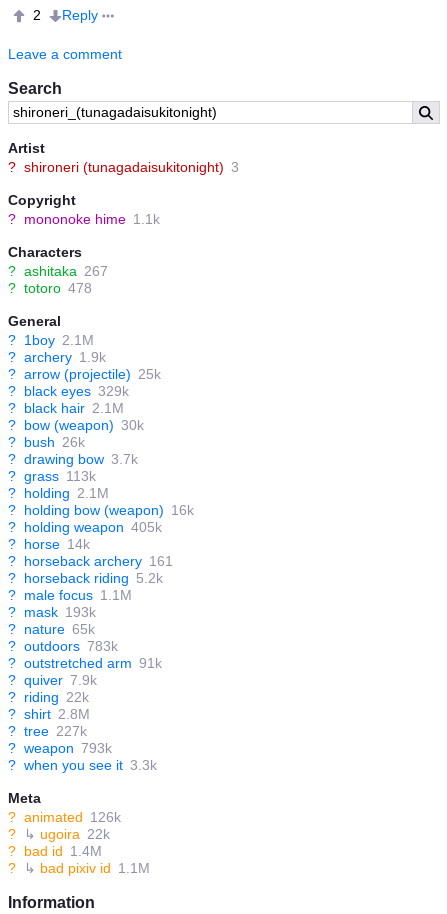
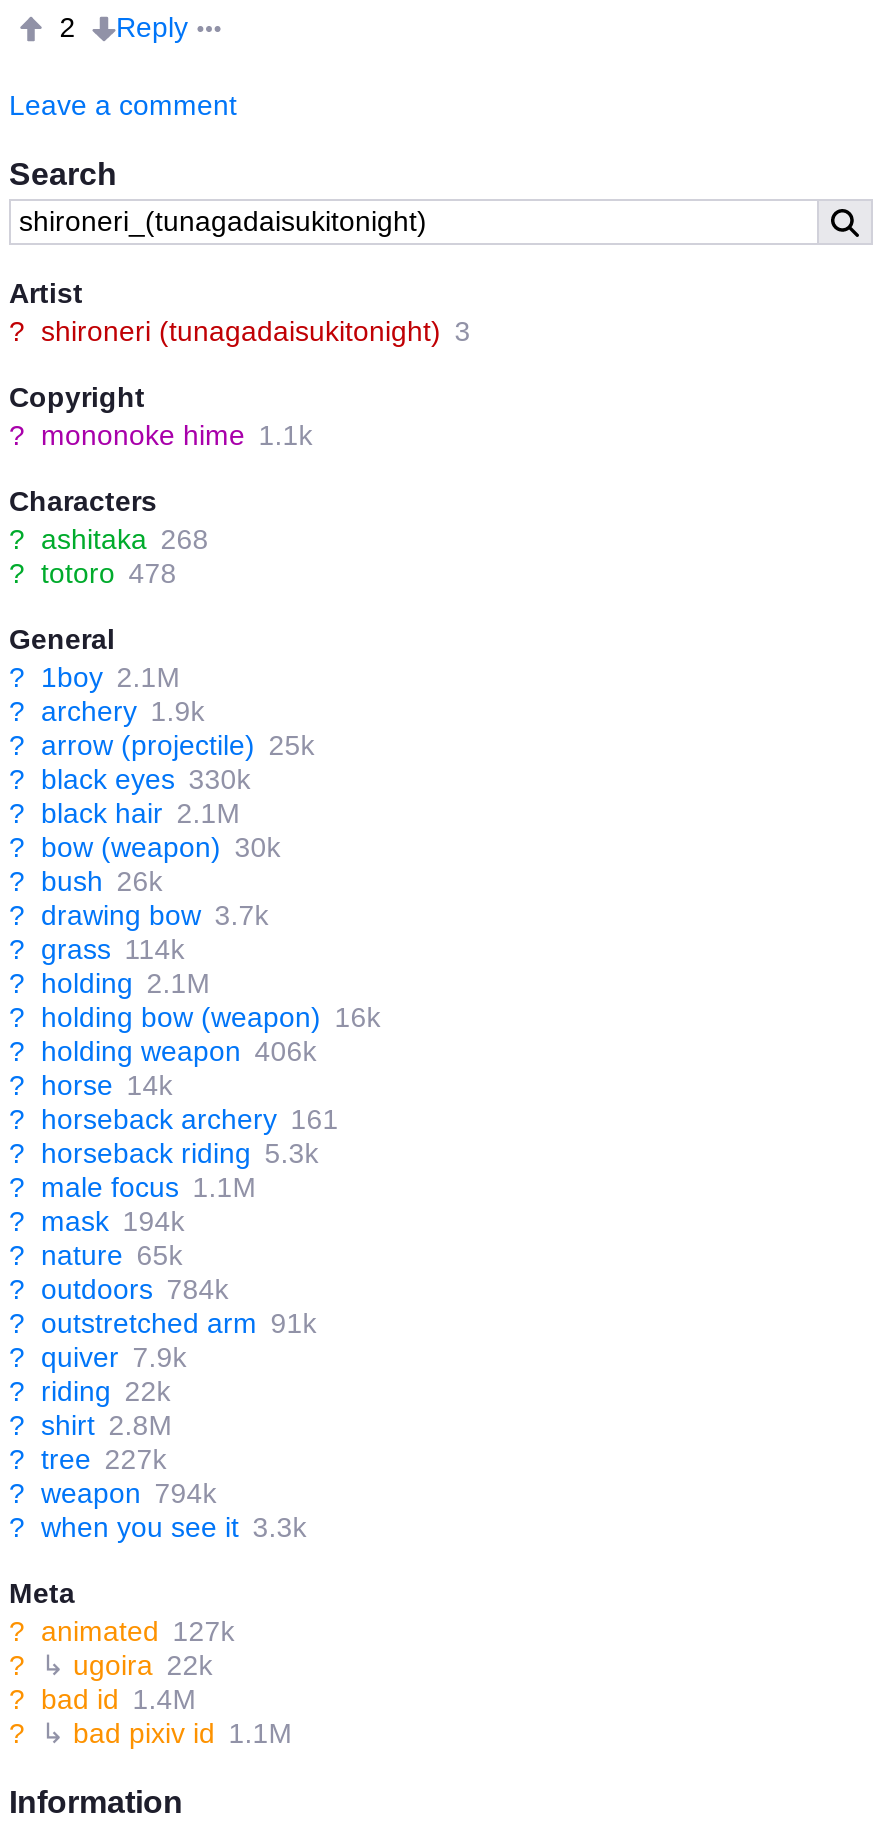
- ? ashitaka 267
+ ? ashitaka 268

- ? black eyes 329k
+ ? black eyes 330k

- ? grass 113k
+ ? grass 114k

- ? holding weapon 405k
+ ? holding weapon 406k

- ? horseback riding 5.2k
+ ? horseback riding 5.3k

- ? mask 193k
+ ? mask 194k

- ? outdoors 783k
+ ? outdoors 784k

- ? weapon 793k
+ ? weapon 794k

- ? animated 126k
+ ? animated 127k
